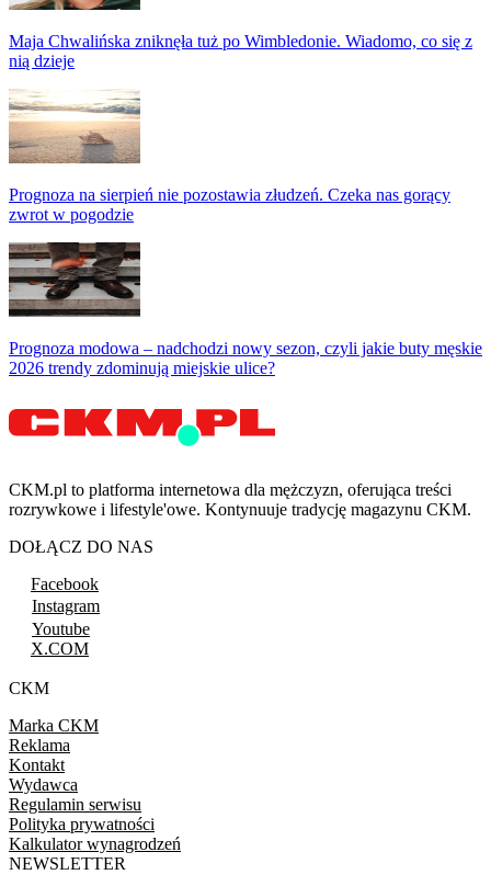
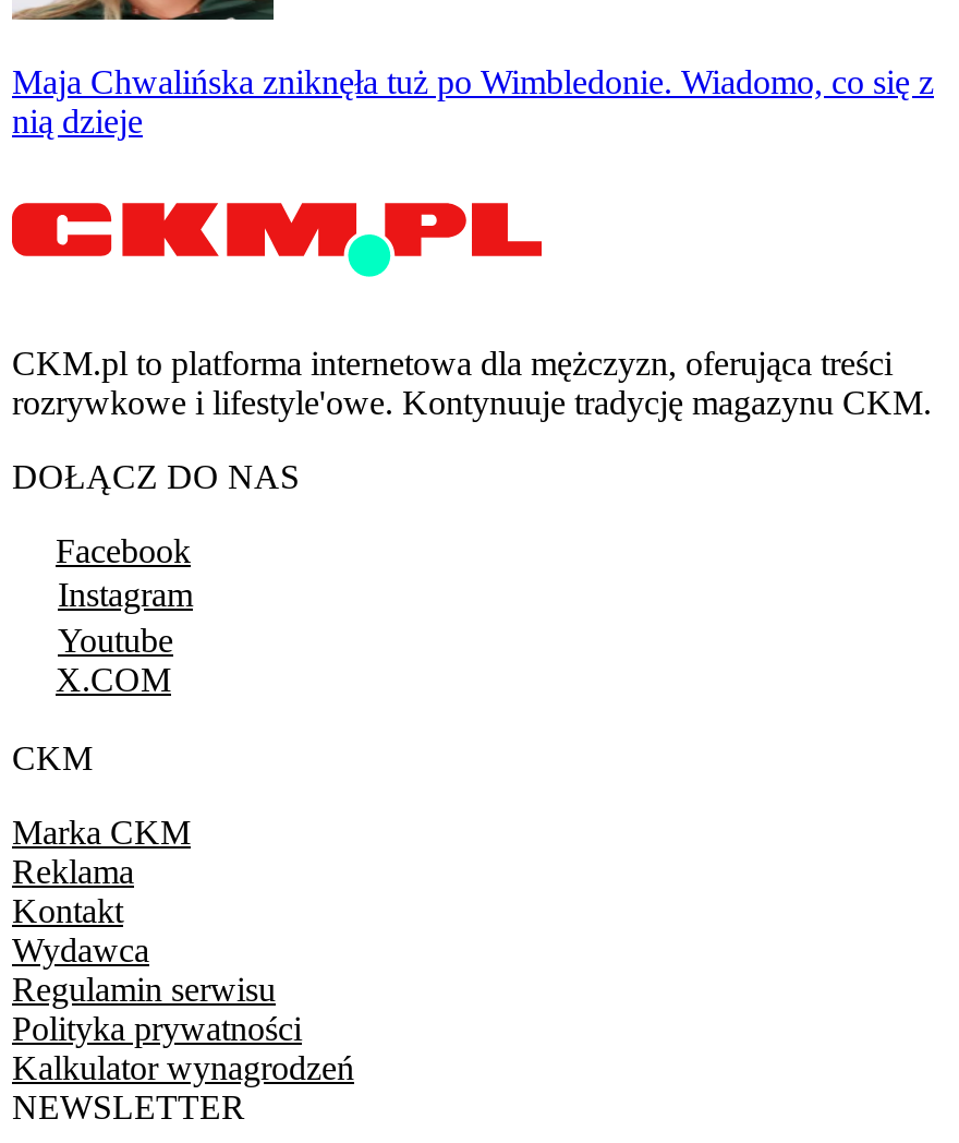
- [image]
- Prognoza na sierpień nie pozostawia złudzeń. Czeka nas gorący
- zwrot w pogodzie

- [image]
- Prognoza modowa – nadchodzi nowy sezon, czyli jakie buty męskie
- 2026 trendy zdominują miejskie ulice?
